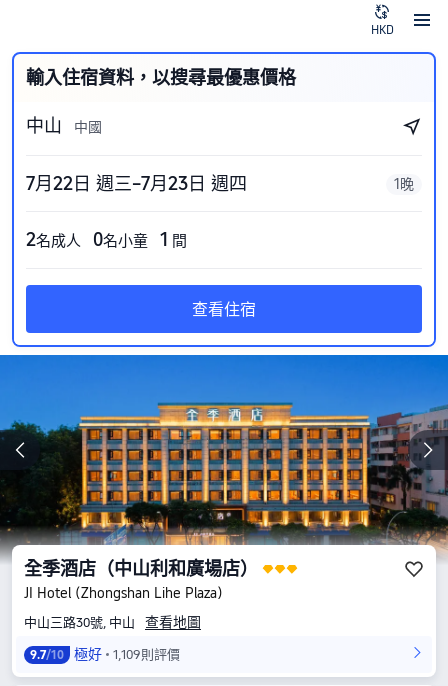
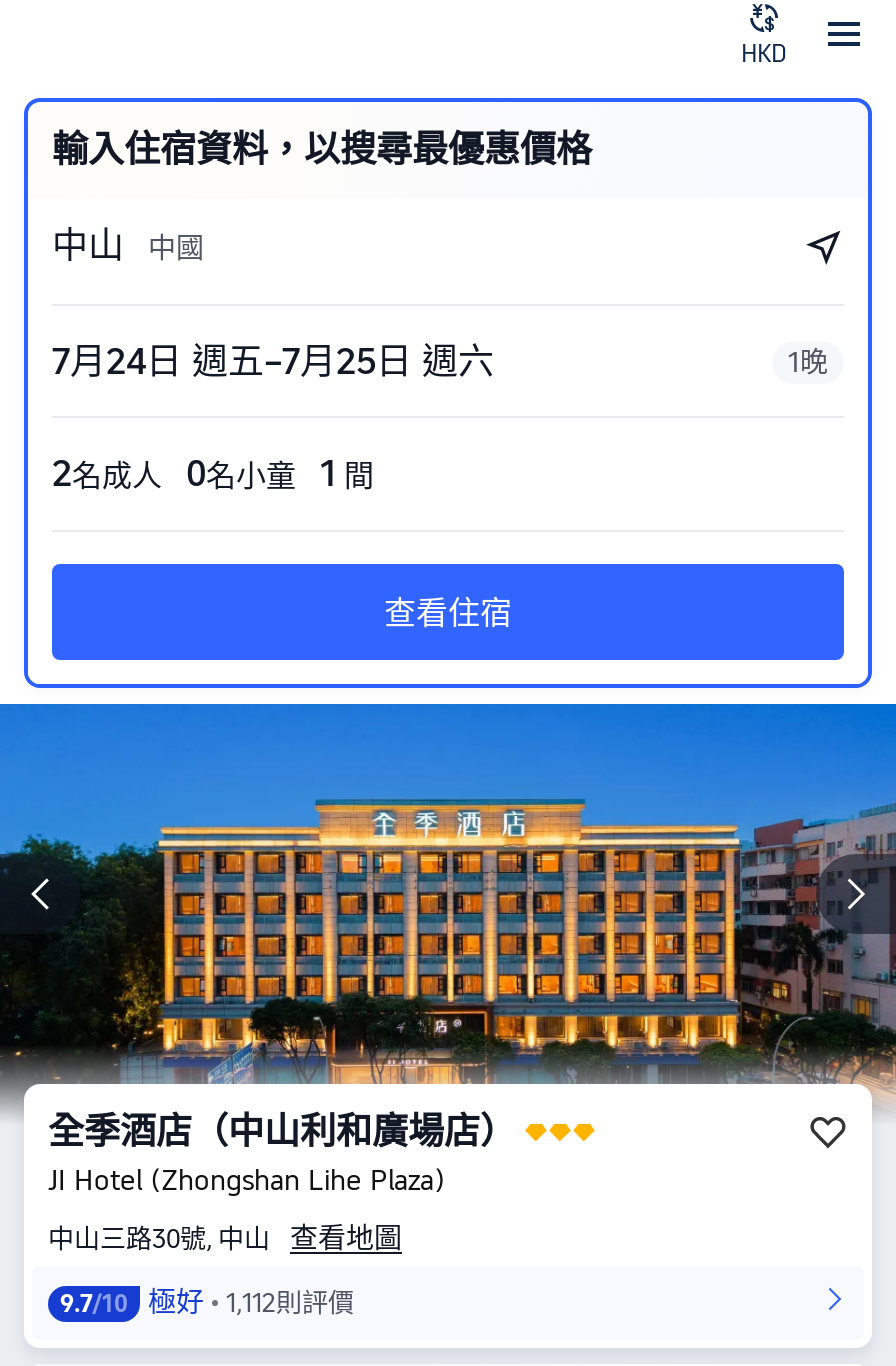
- 7月22日 週三–7月23日 週四
+ 7月24日 週五–7月25日 週六

- 9.7/10 極好 1,109則評價
+ 9.7/10 極好 1,112則評價
